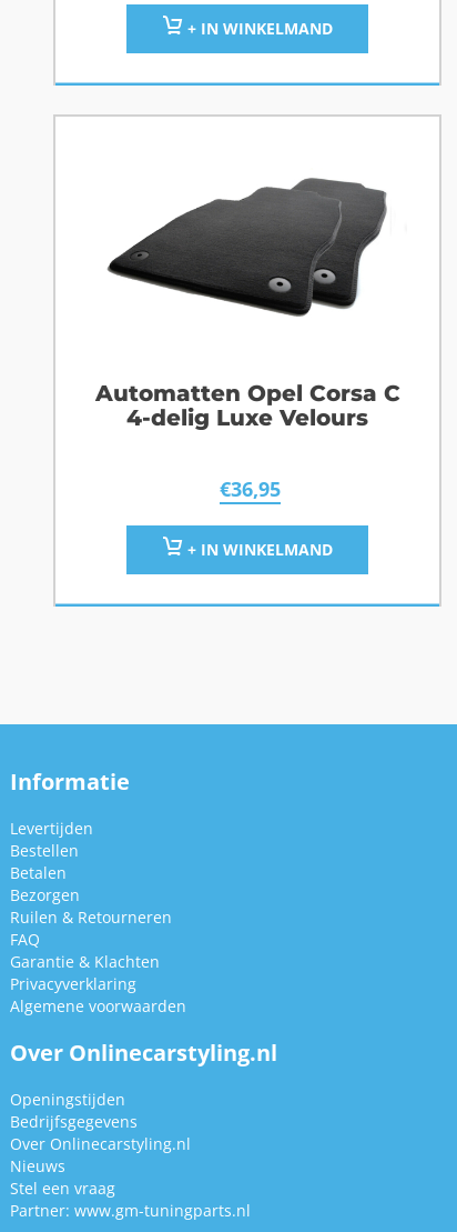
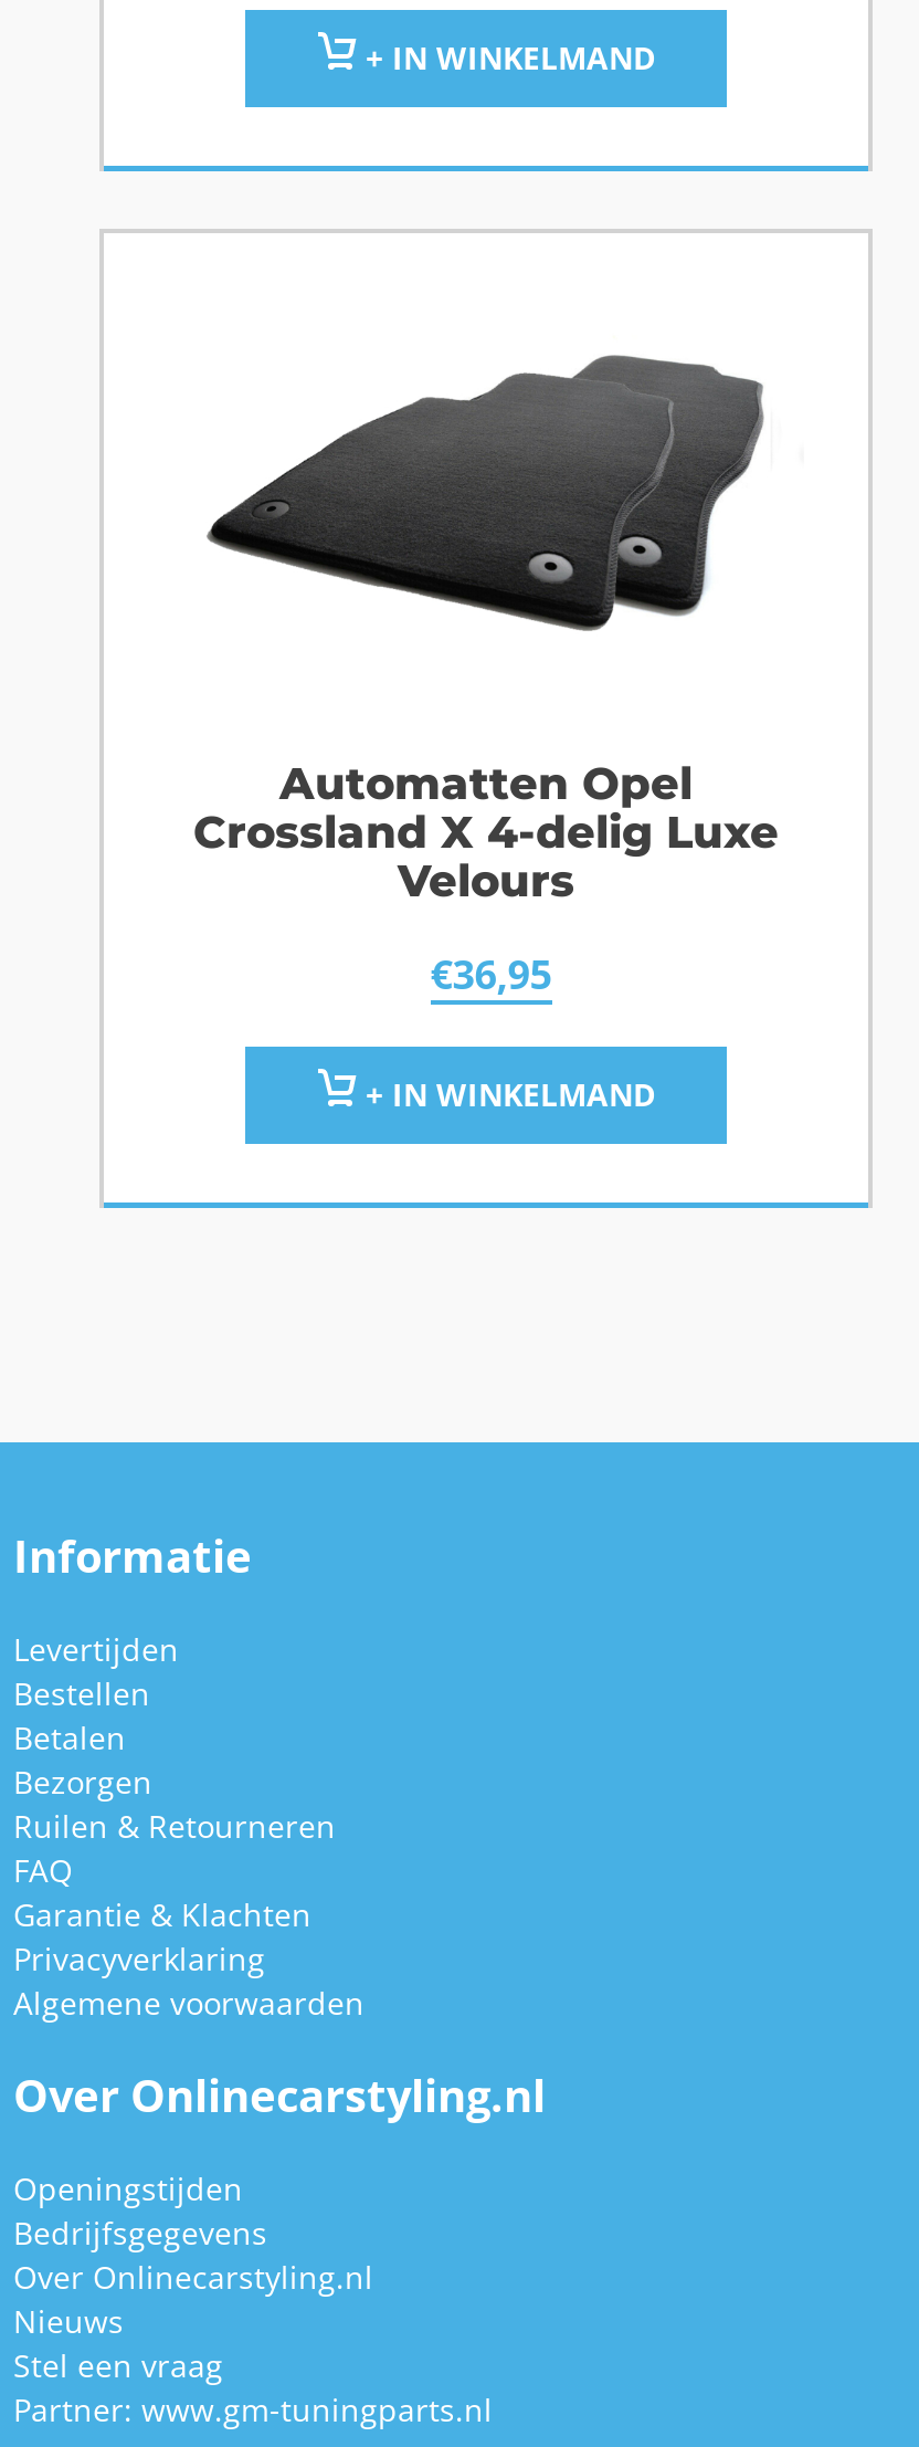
- Automatten Opel Corsa C
- 4-delig Luxe Velours
+ Automatten Opel
+ Crossland X 4-delig Luxe
+ Velours
